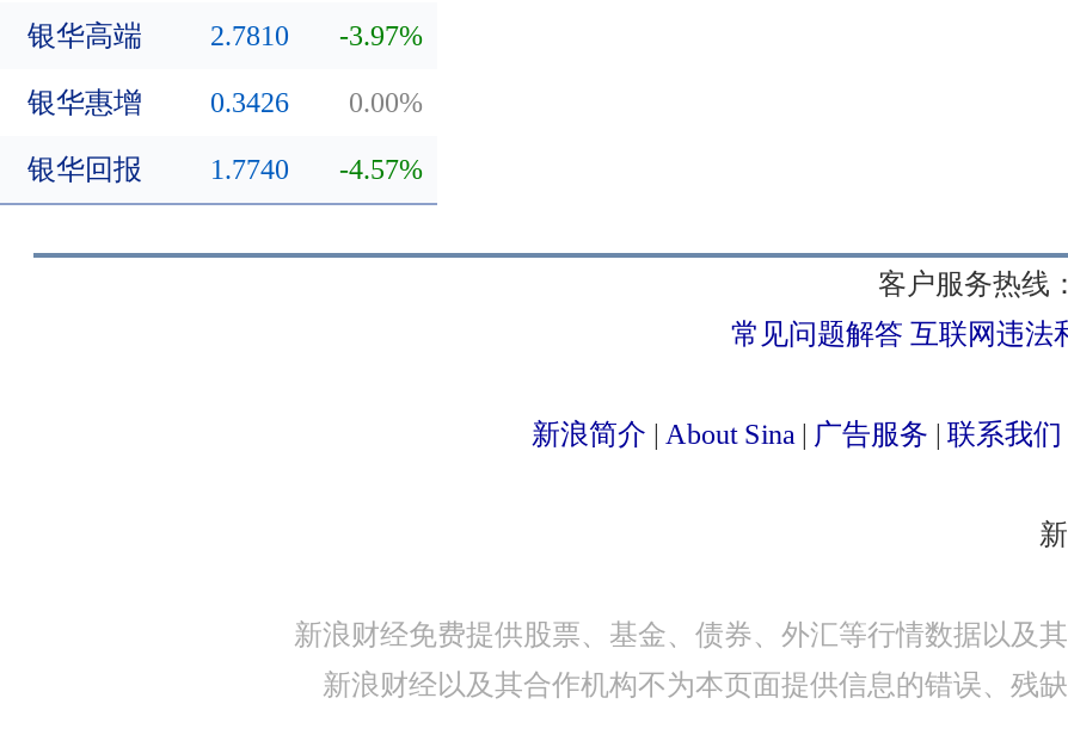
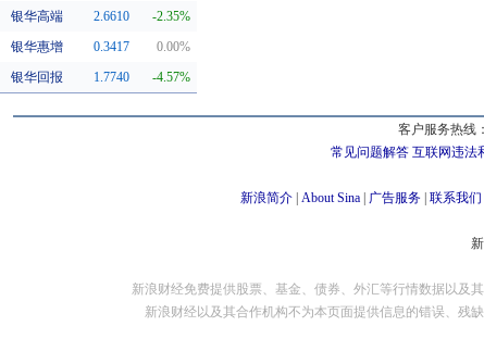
- 2.7810
+ 2.6610

- -3.97%
+ -2.35%

- 0.3426 0.00%
+ 0.3417 0.00%
